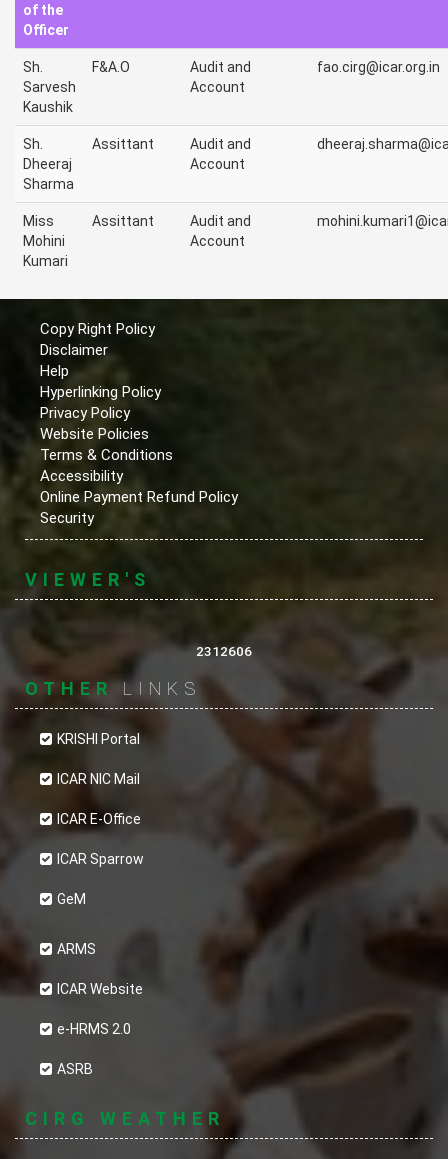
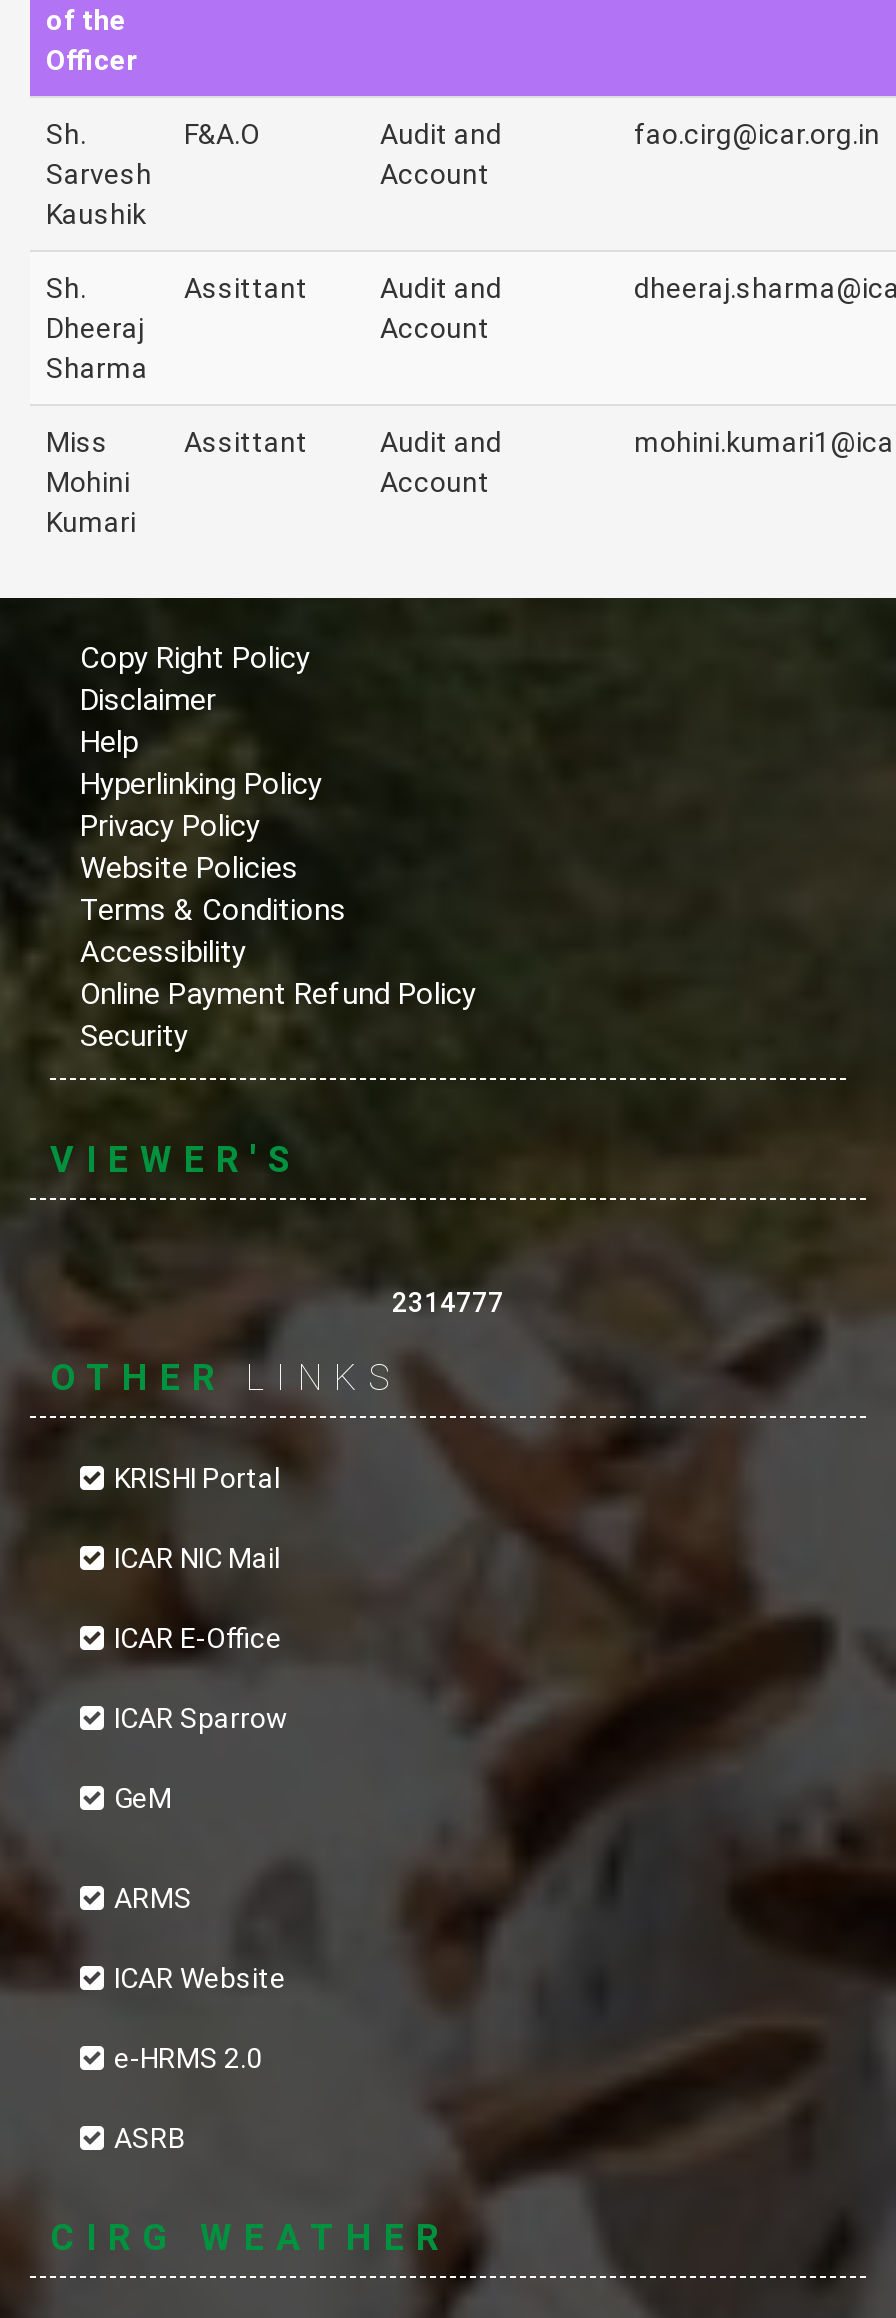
- 2312606
+ 2314777
